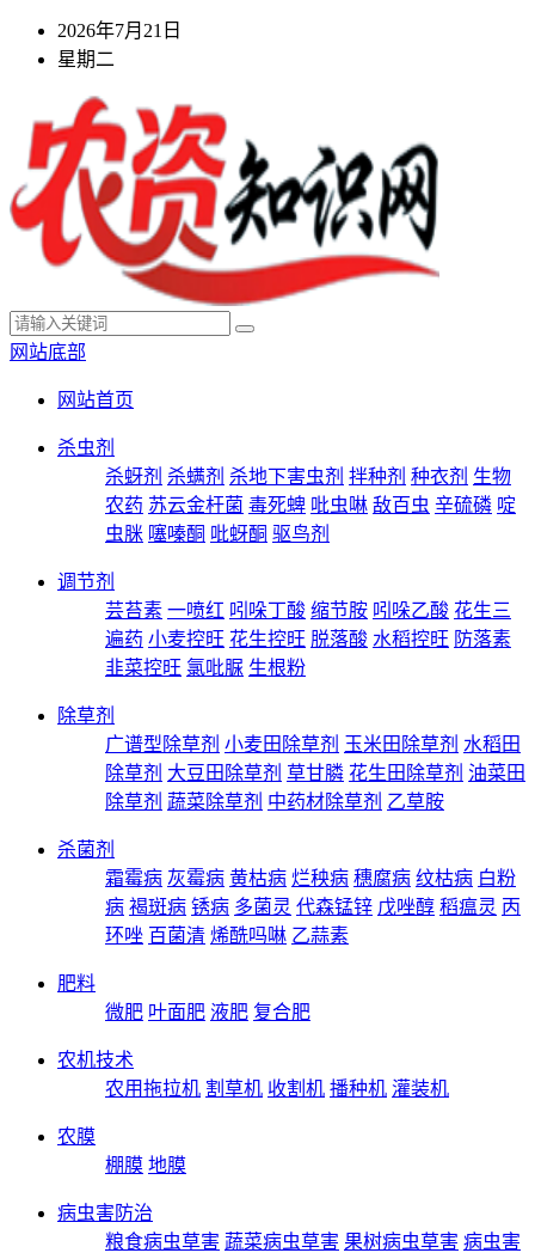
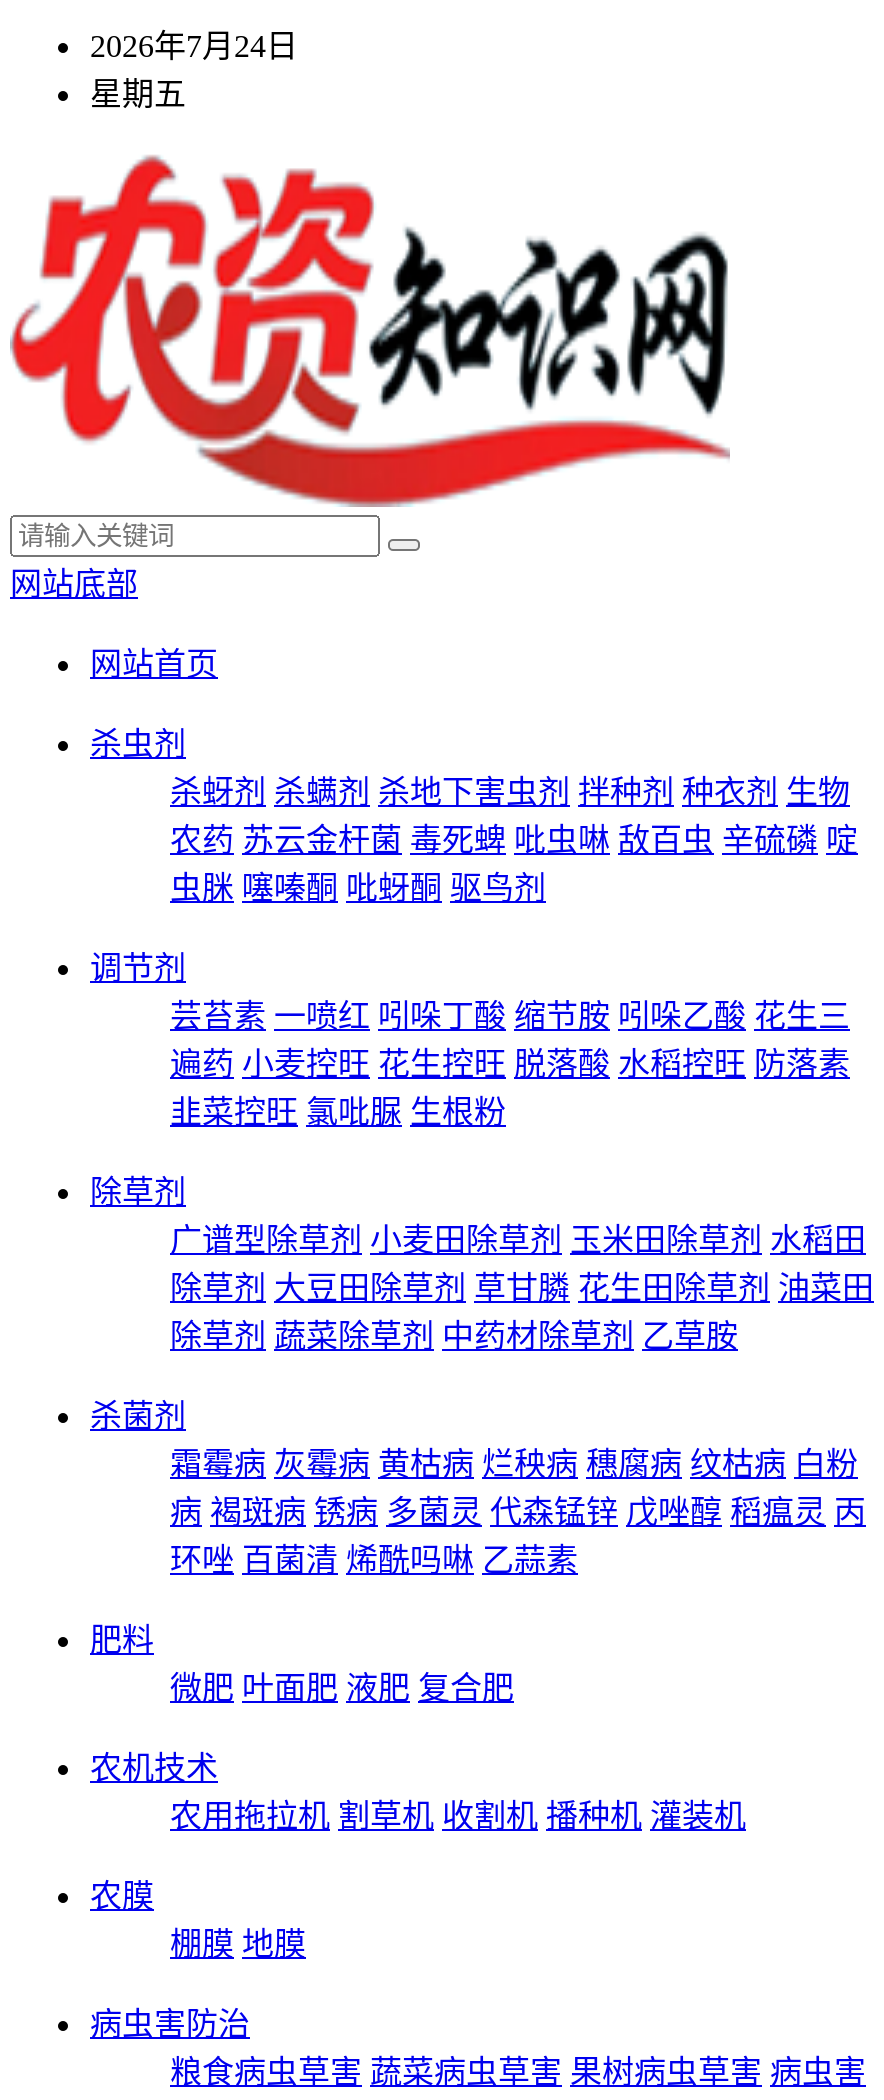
- 2026年7月21日
+ 2026年7月24日

- 星期二
+ 星期五
